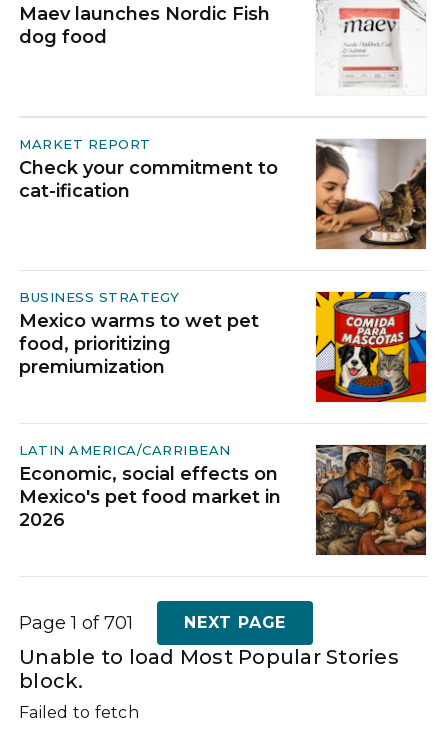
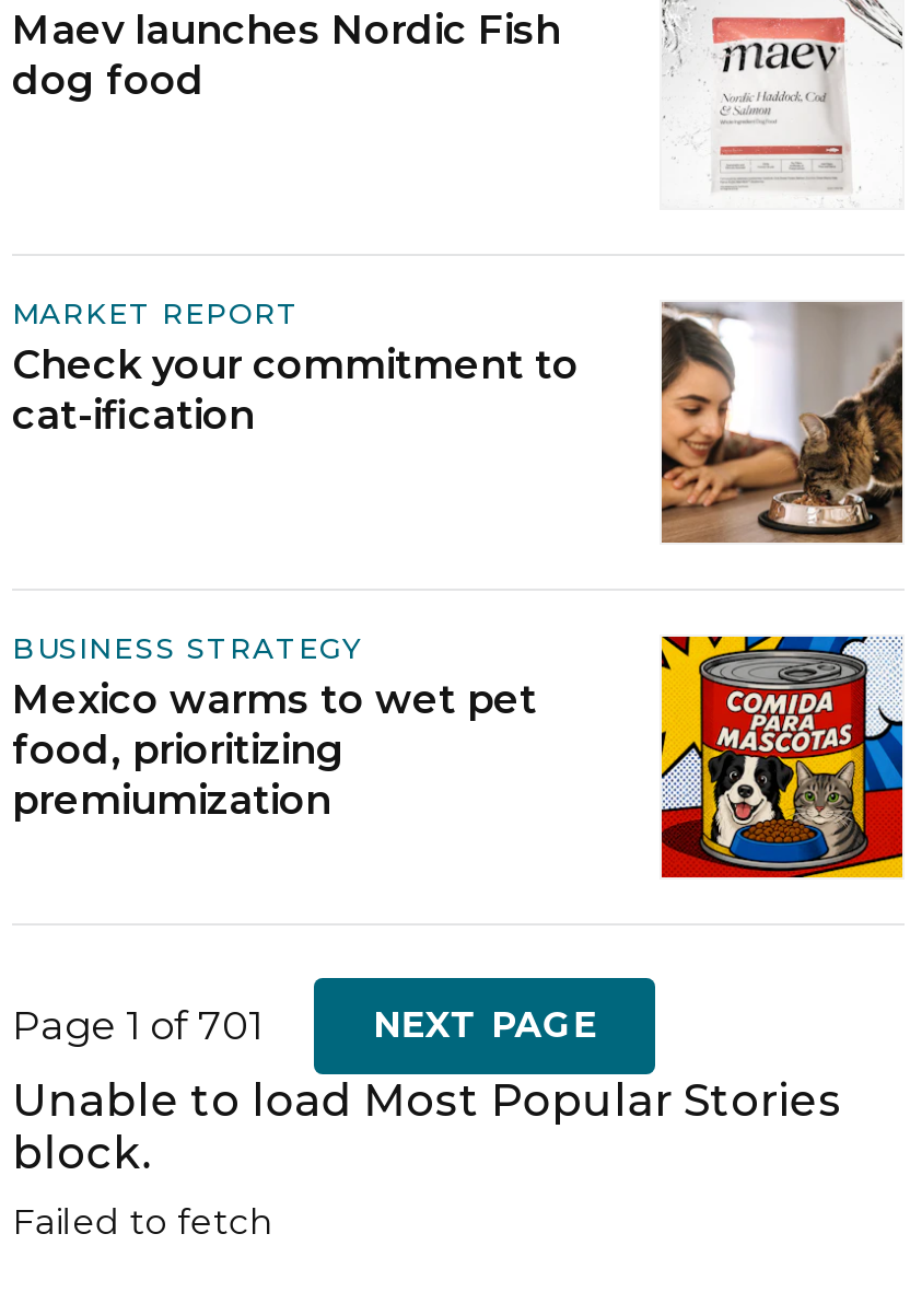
- [image]
- LATIN AMERICA/CARRIBEAN
- Economic, social effects on
- Mexico's pet food market in
- 2026
